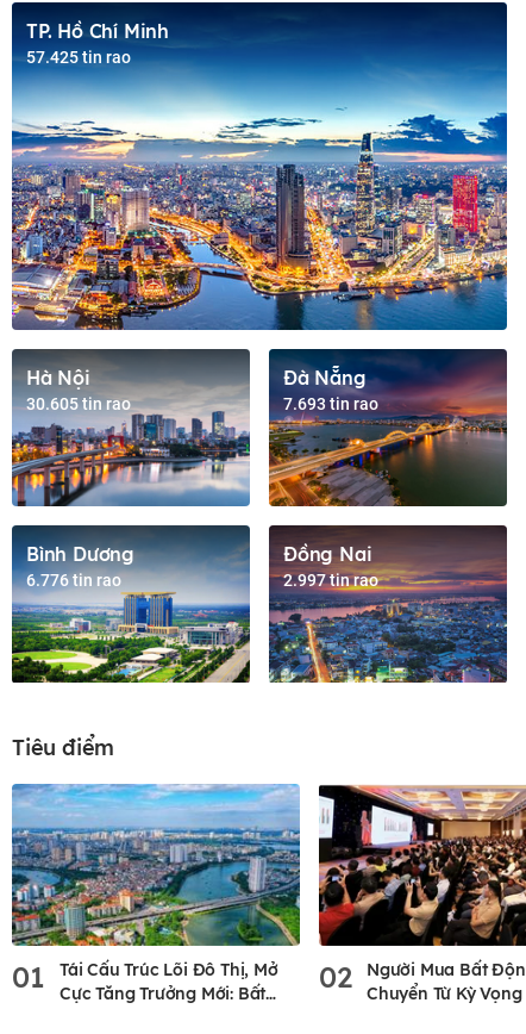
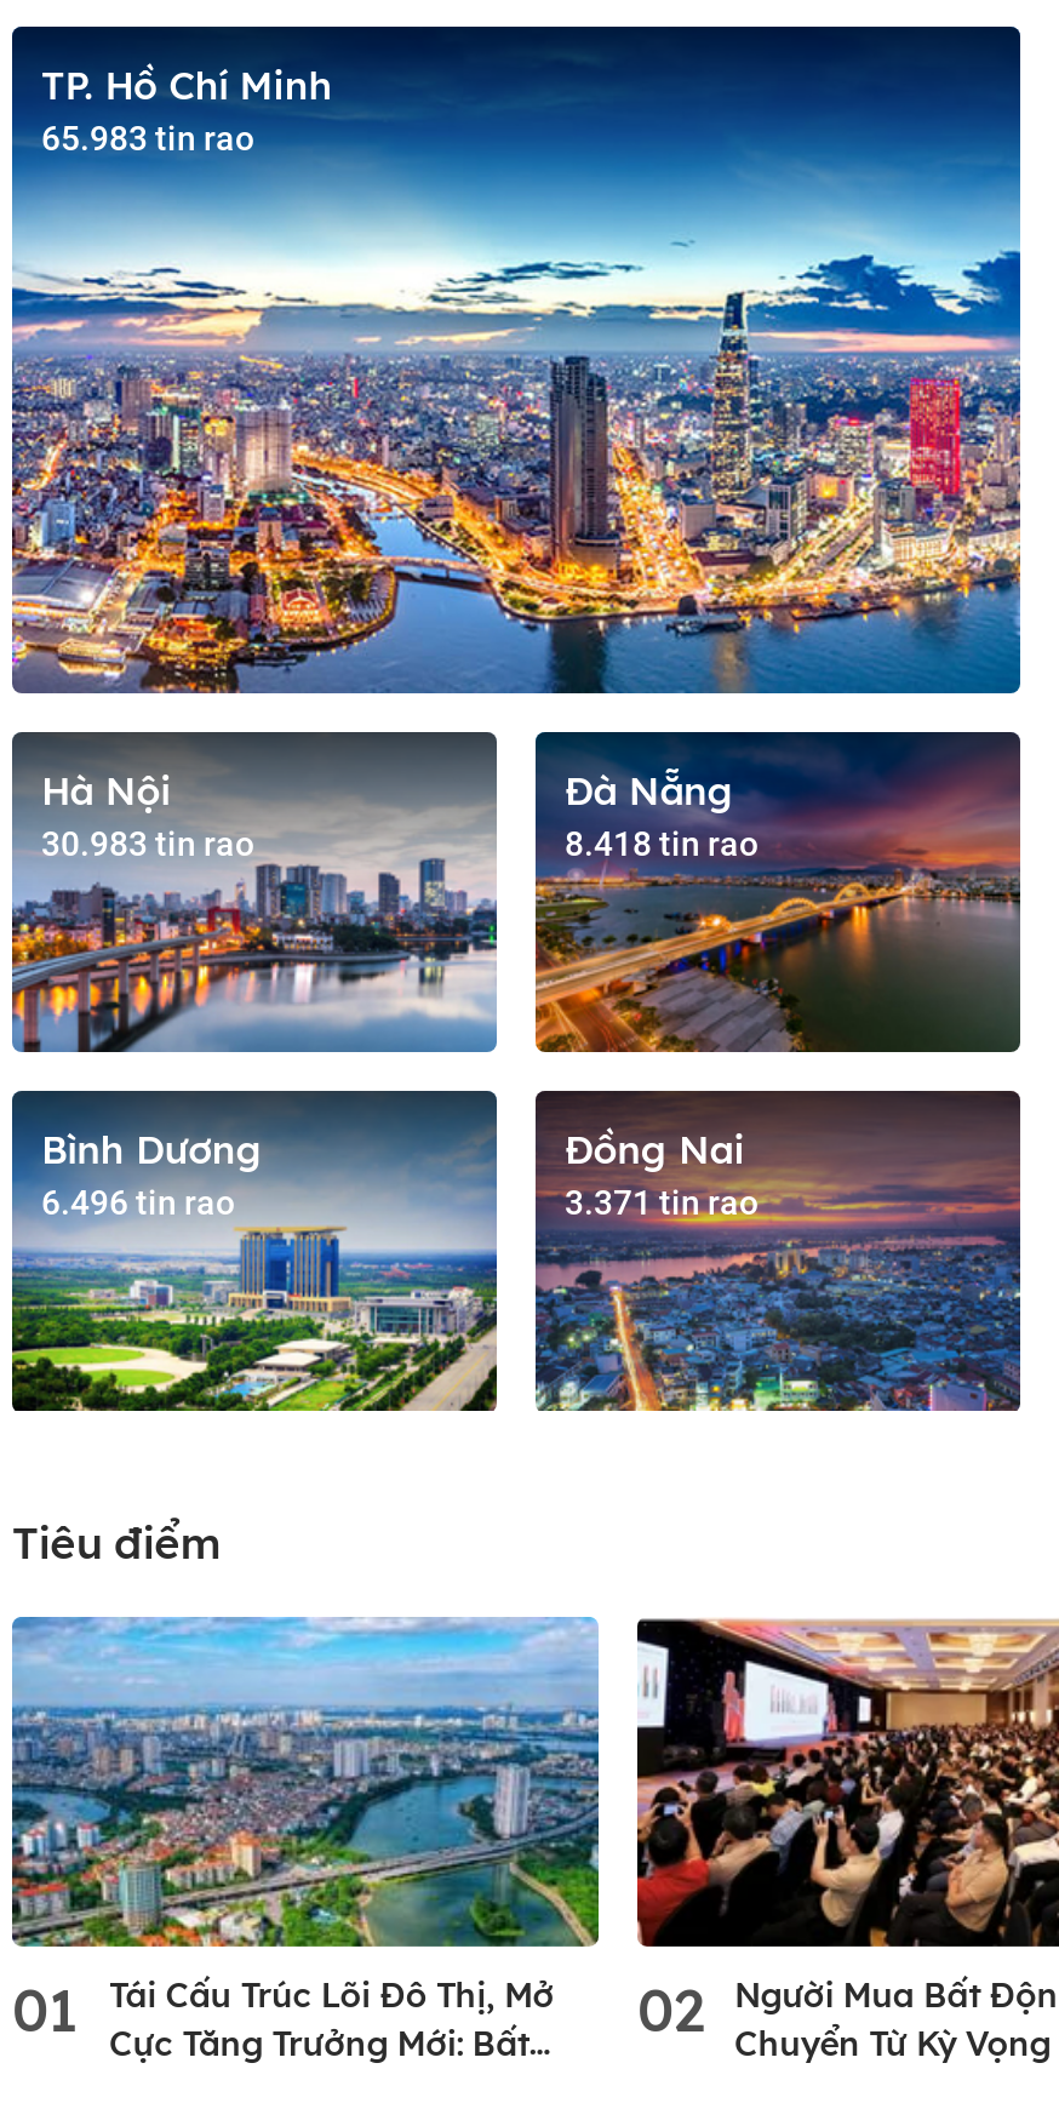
- 57.425 tin rao
+ 65.983 tin rao

- 30.605 tin rao
+ 30.983 tin rao

- 7.693 tin rao
+ 8.418 tin rao

- 6.776 tin rao
+ 6.496 tin rao

- 2.997 tin rao
+ 3.371 tin rao
